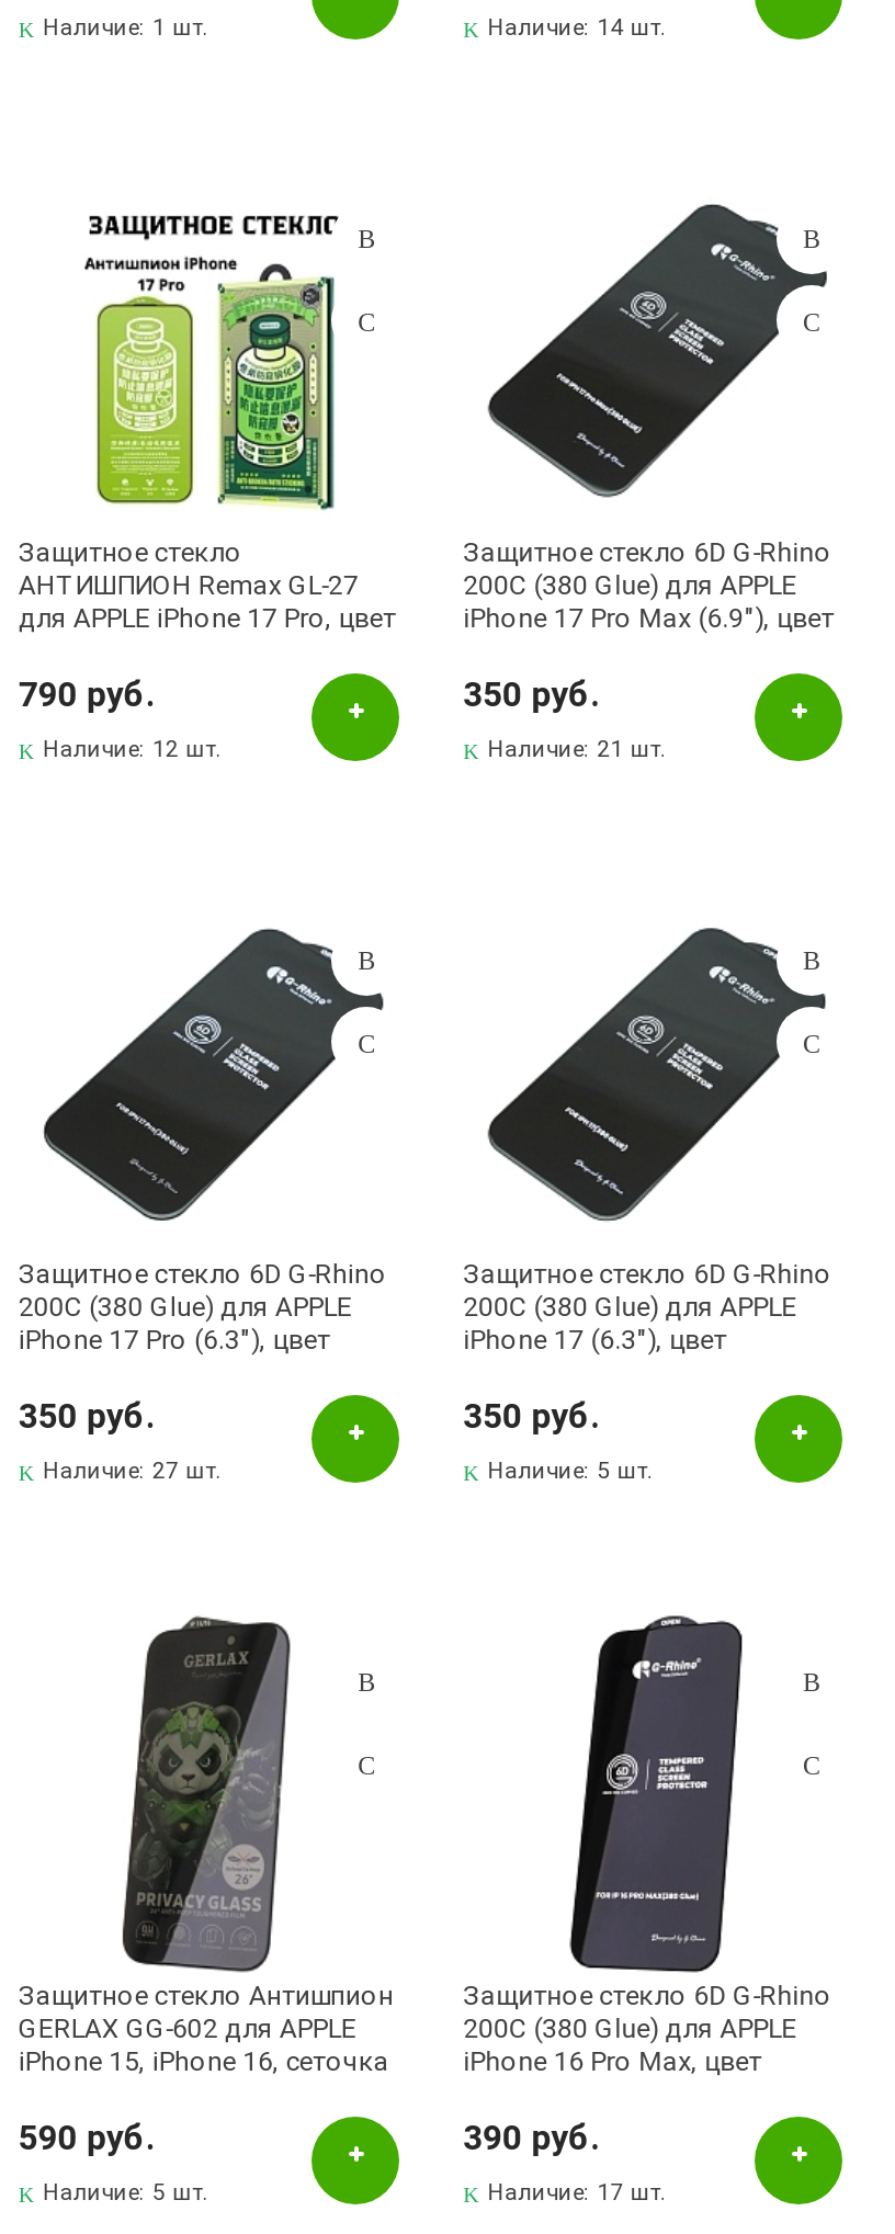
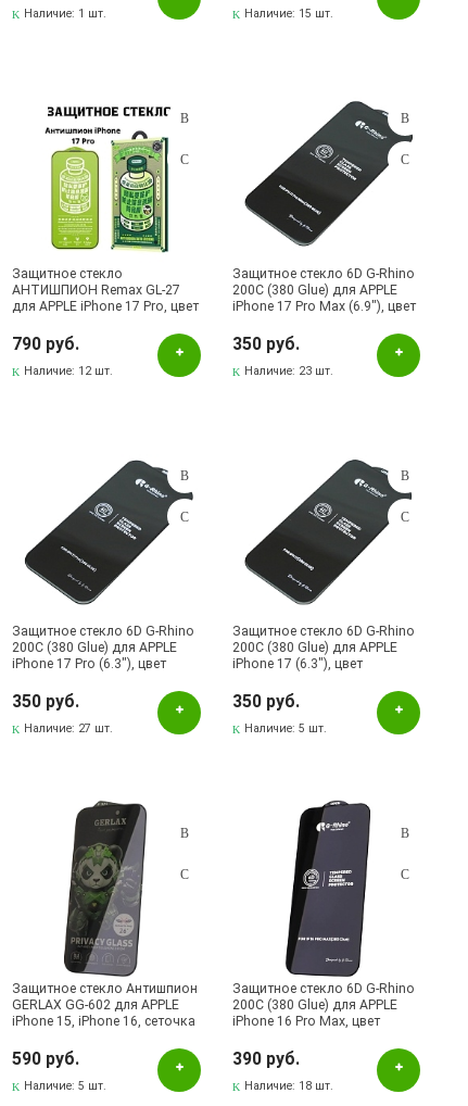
- Наличие: 14 шт.
+ Наличие: 15 шт.

- Наличие: 21 шт.
+ Наличие: 23 шт.

- Наличие: 17 шт.
+ Наличие: 18 шт.
